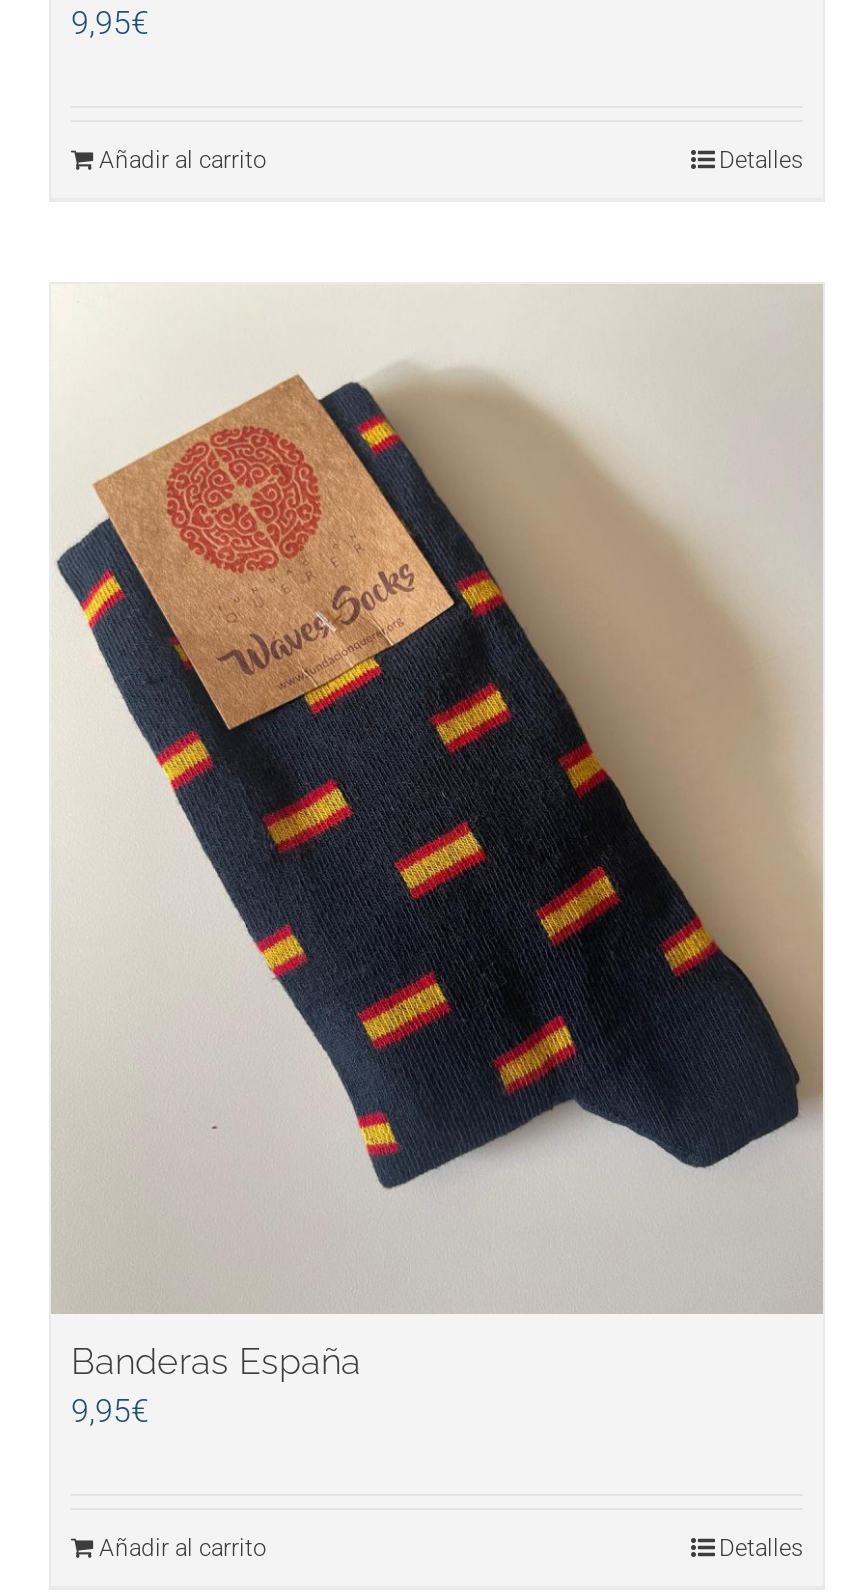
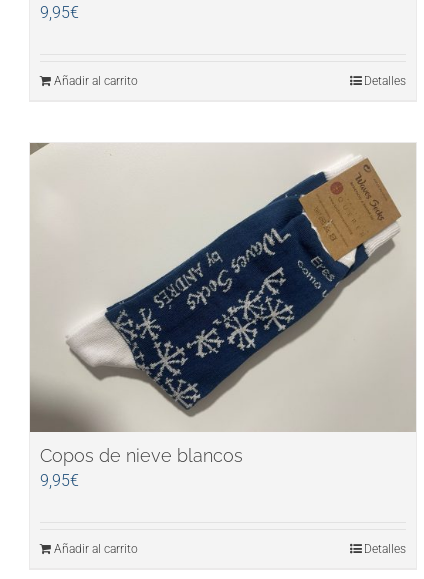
- [image]
- Banderas España
+ [image]
+ Copos de nieve blancos
